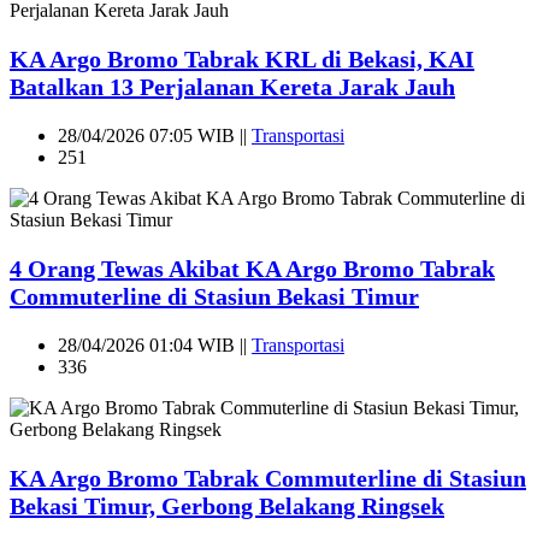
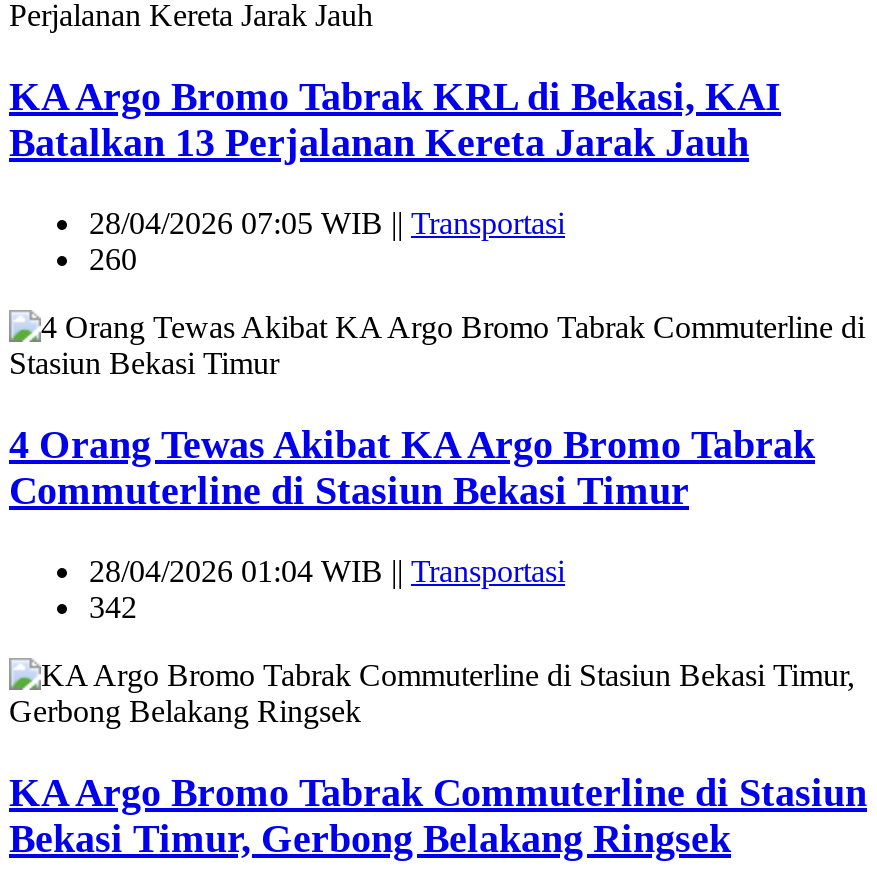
- 251
+ 260

- 336
+ 342
